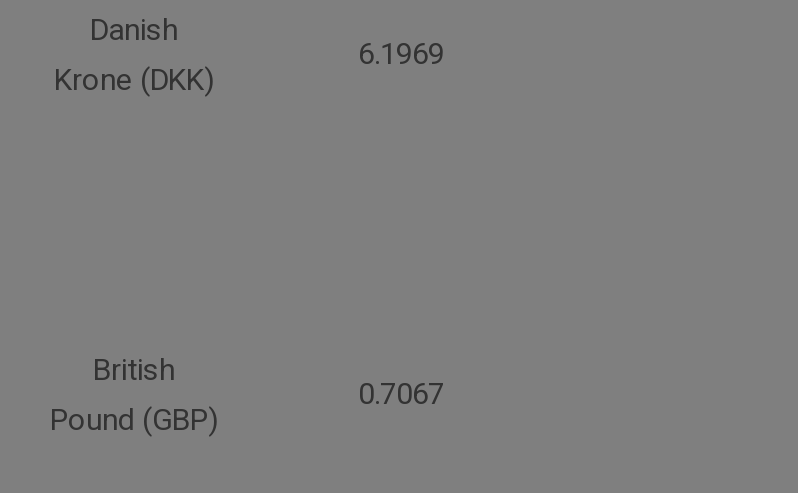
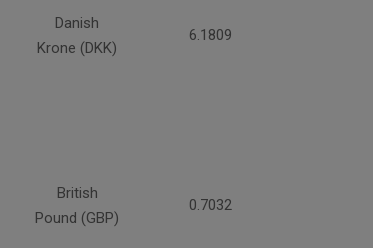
- 6.1969
+ 6.1809

- 0.7067
+ 0.7032
